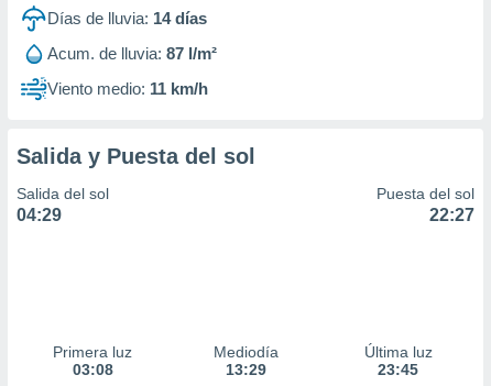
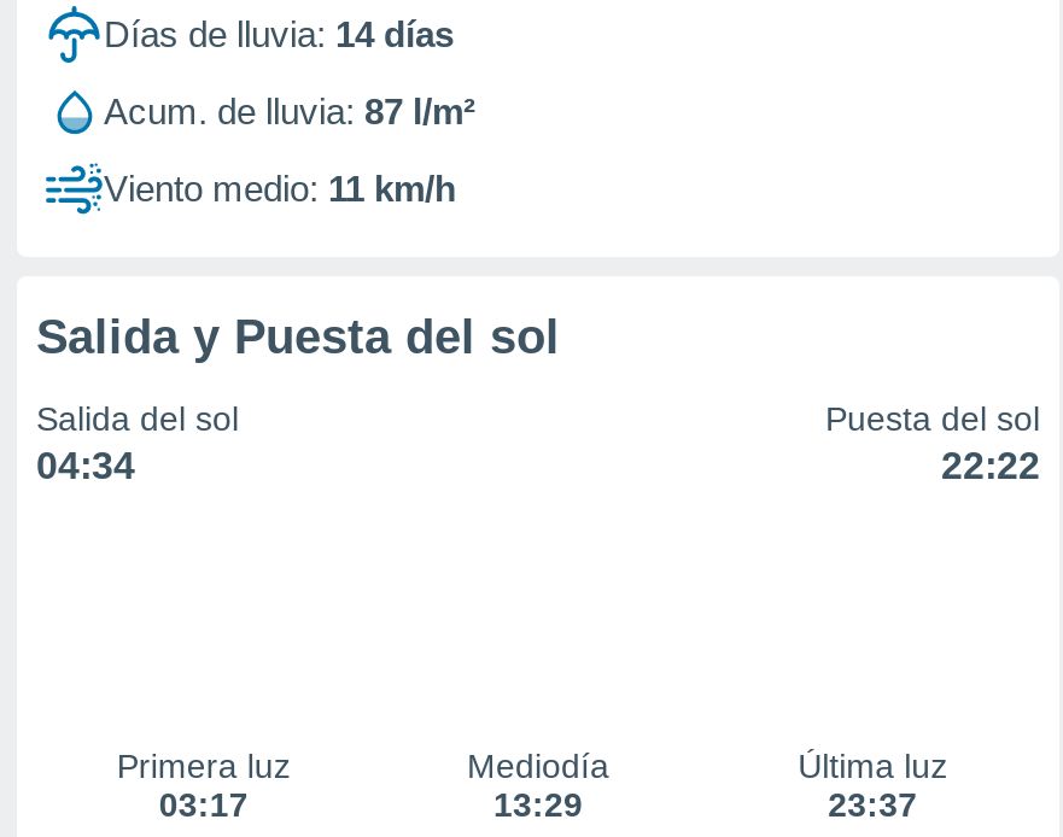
- 04:29
+ 04:34

- 22:27
+ 22:22

- 03:08
+ 03:17

- 23:45
+ 23:37
